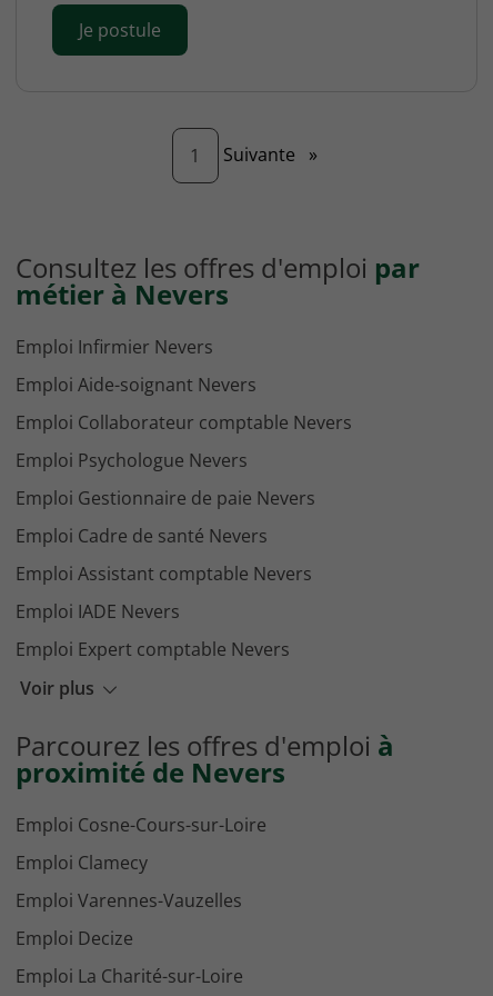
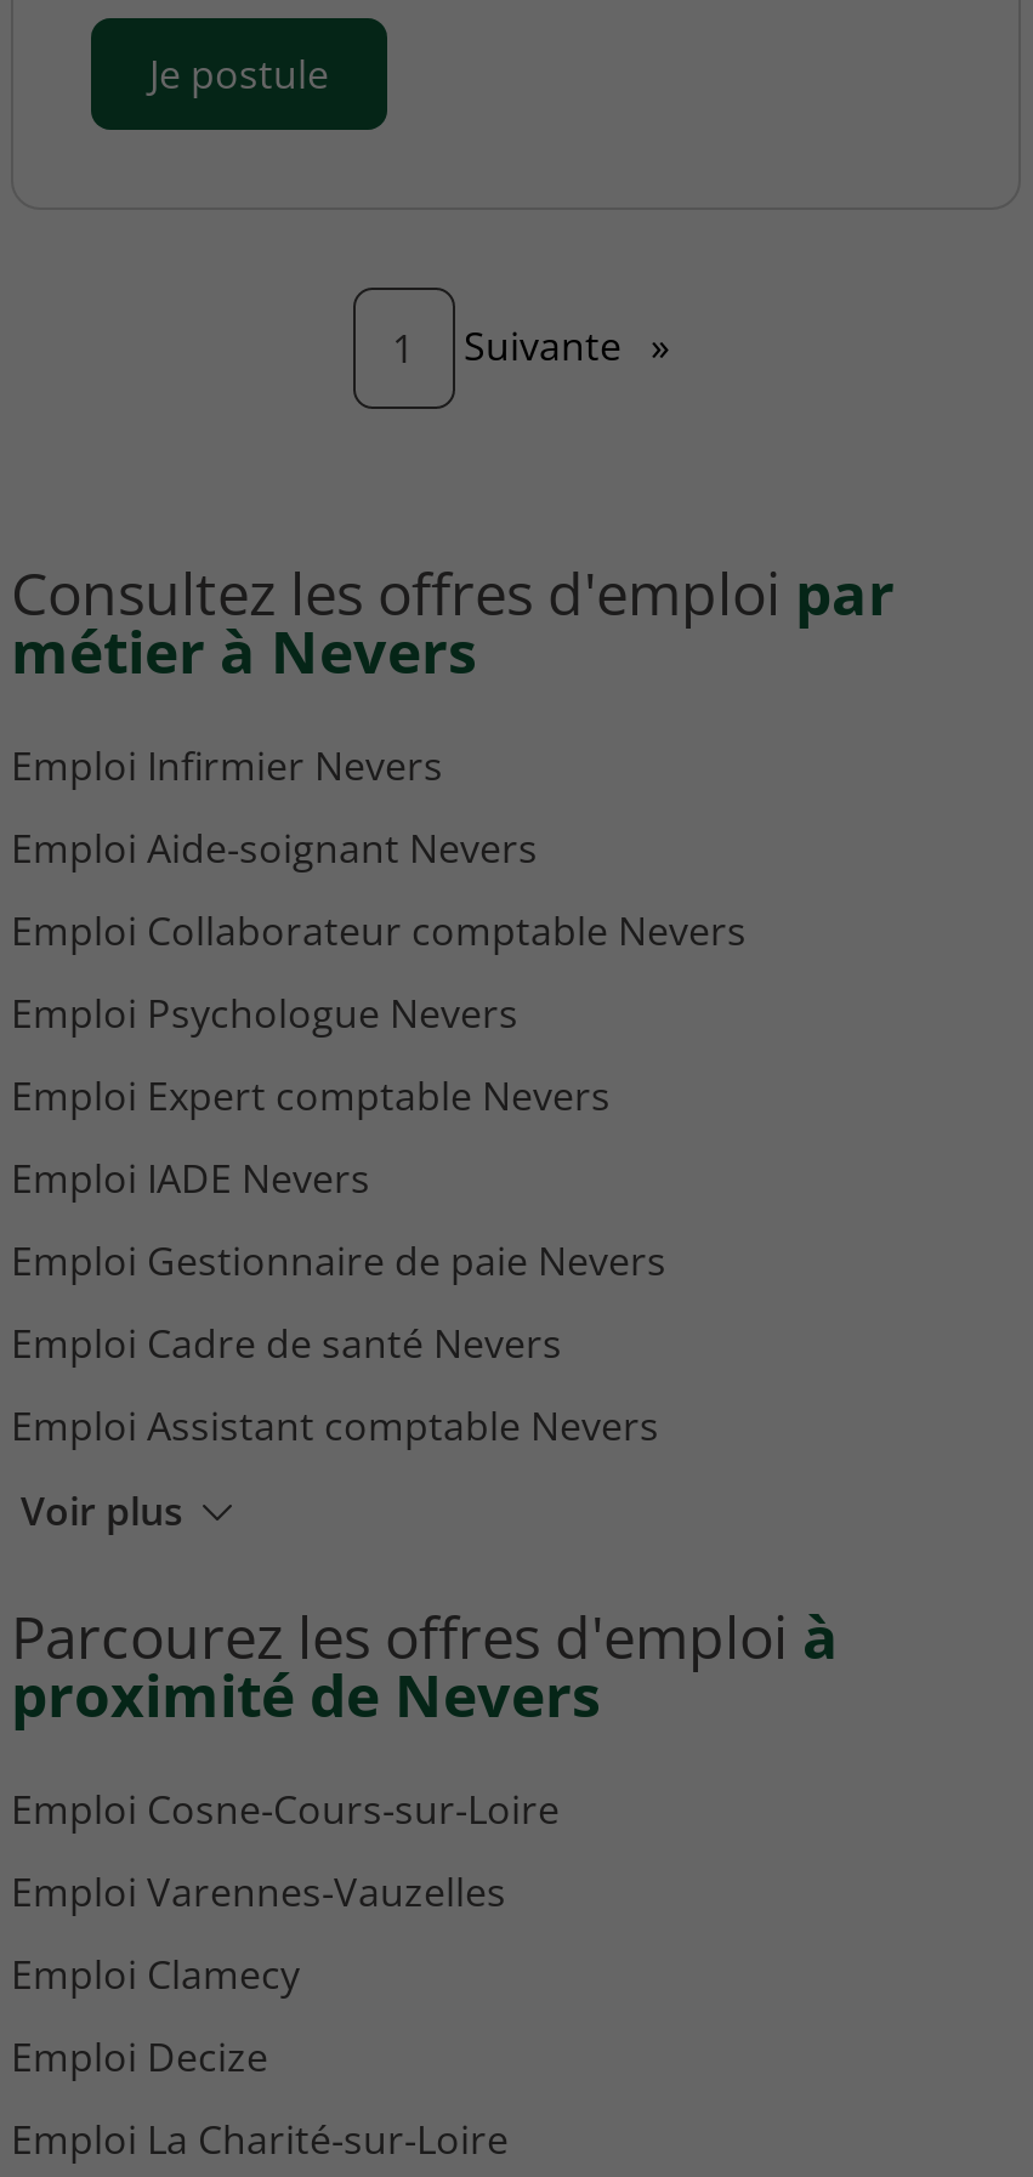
moved down: Emploi Gestionnaire de paie Nevers | Emploi Cadre de santé Nevers | Emploi Assistant comptable Nevers

moved up: Emploi IADE Nevers | Emploi Expert comptable Nevers

moved down: Emploi Clamecy

moved up: Emploi Varennes-Vauzelles
